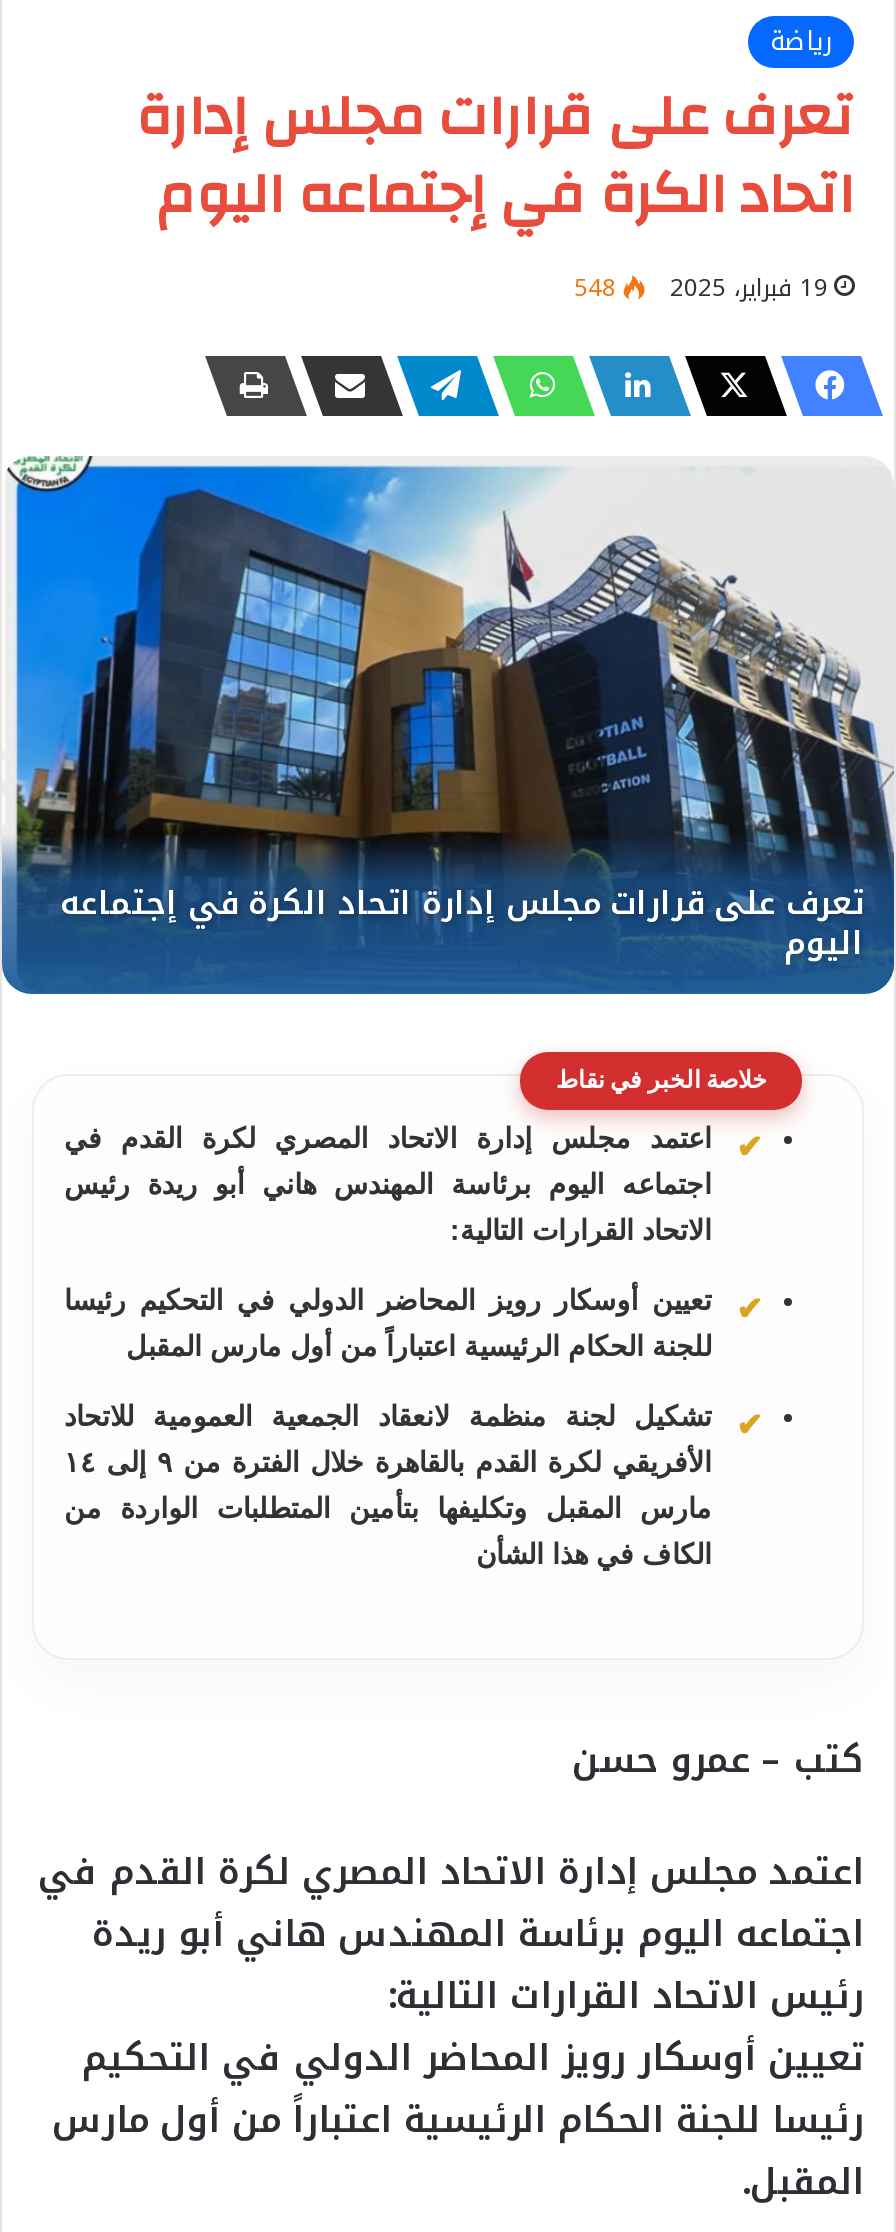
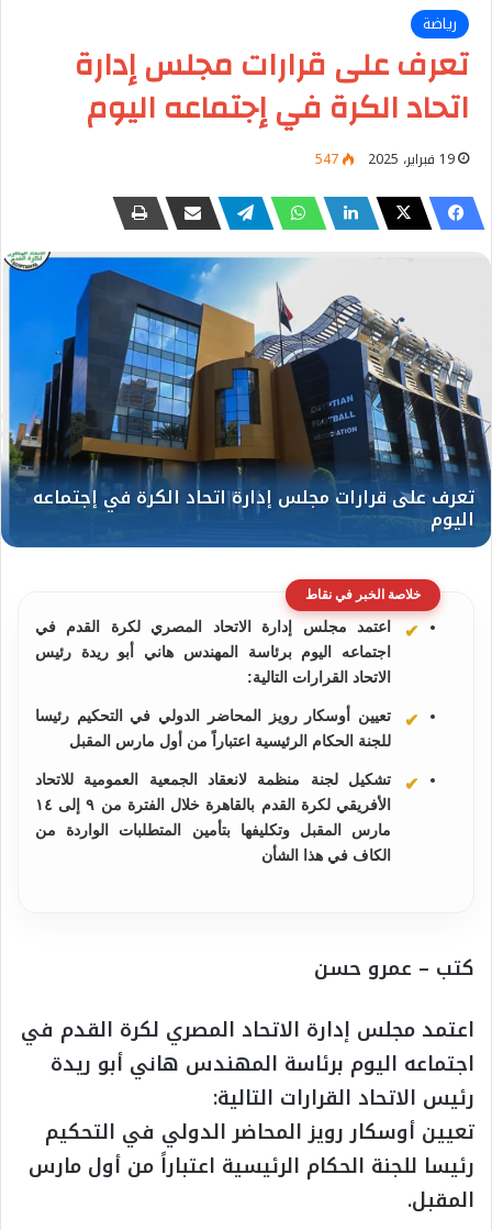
- 548
+ 547
